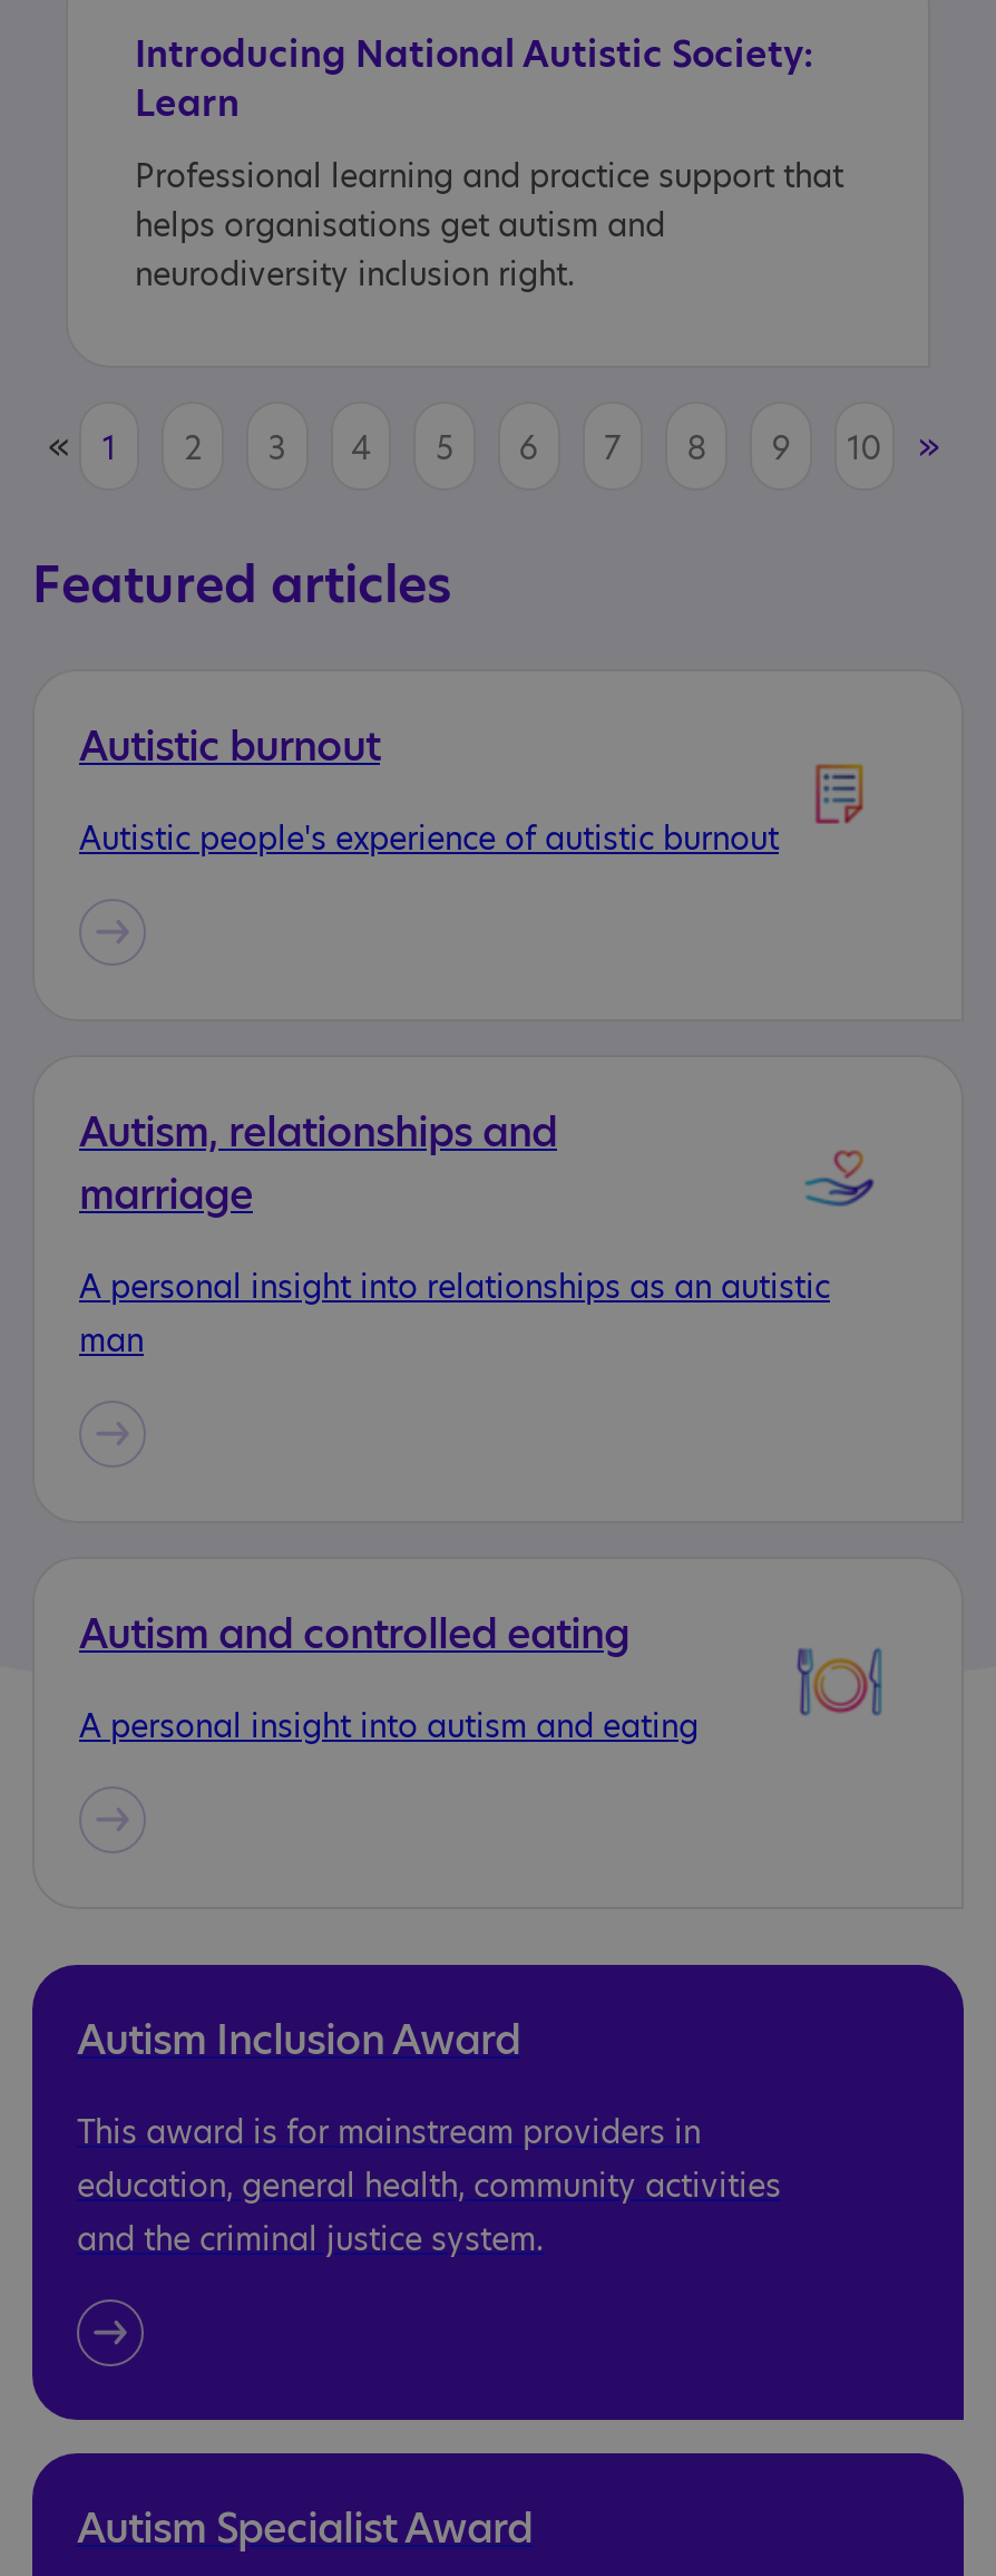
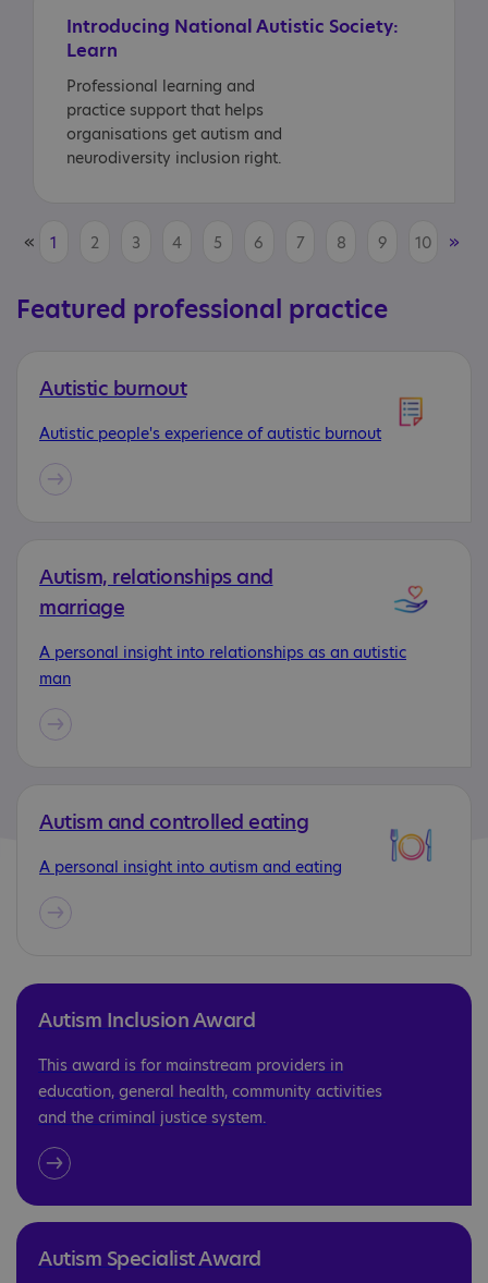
- Featured articles
+ Featured professional practice
